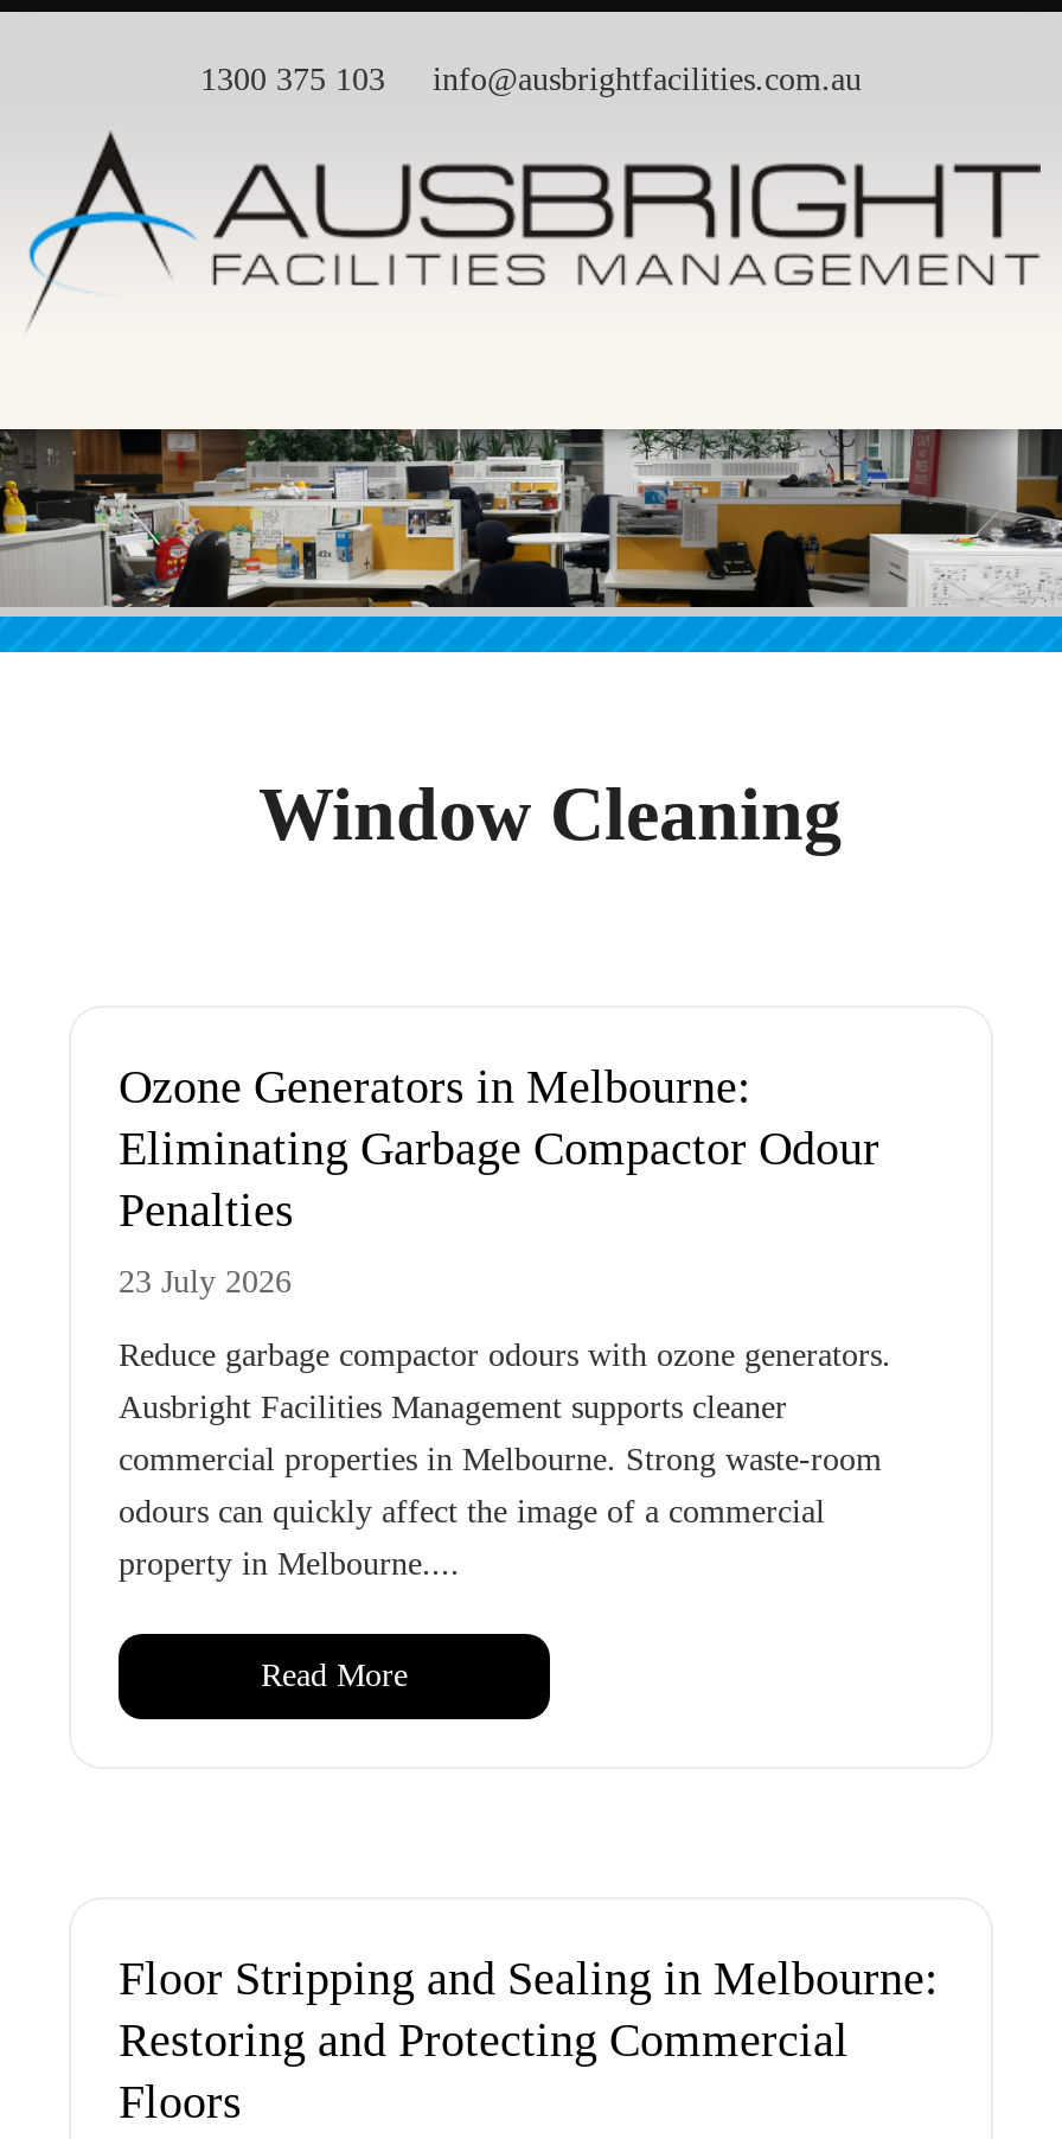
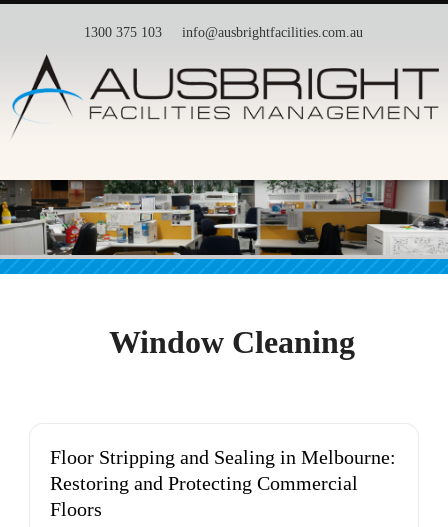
- Ozone Generators in Melbourne:
- Eliminating Garbage Compactor Odour
- Penalties
- 23 July 2026
- Reduce garbage compactor odours with ozone generators.
- Ausbright Facilities Management supports cleaner
- commercial properties in Melbourne. Strong waste-room
- odours can quickly affect the image of a commercial
- property in Melbourne....
- Read More
